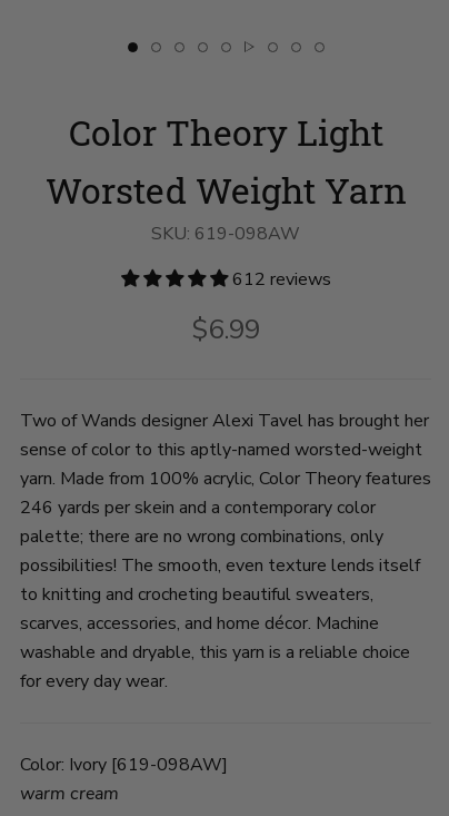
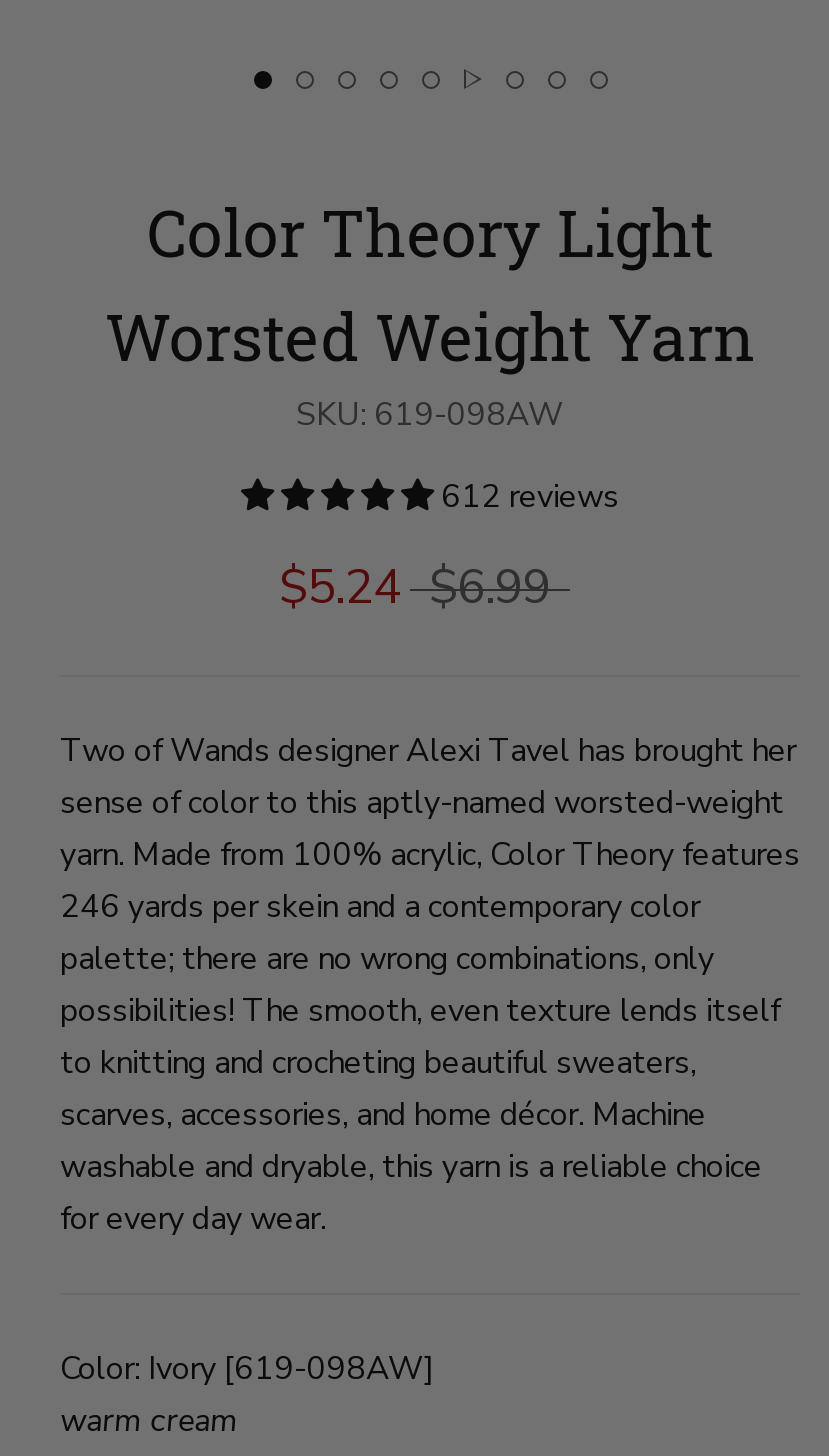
- $6.99
+ $5.24 $6.99
